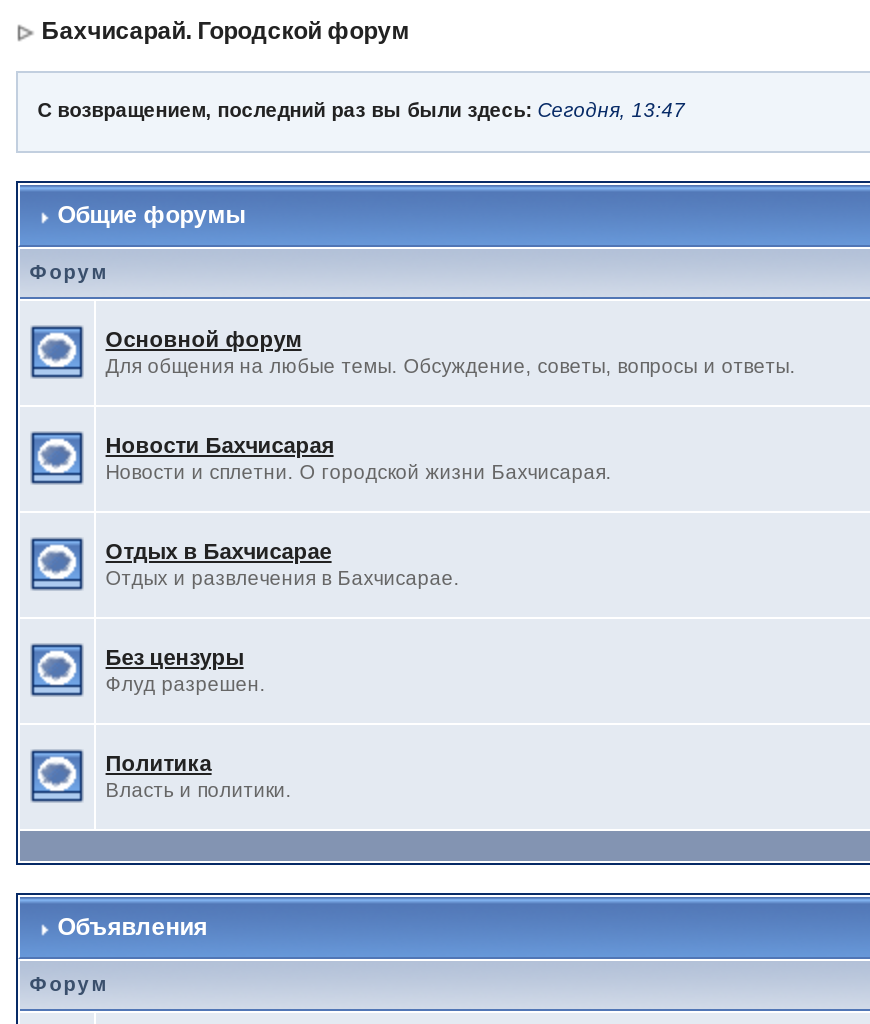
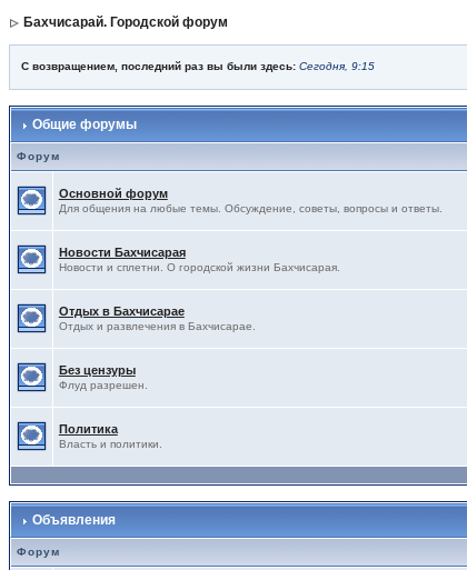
- С возвращением, последний раз вы были здесь: Сегодня, 13:47
+ С возвращением, последний раз вы были здесь: Сегодня, 9:15
